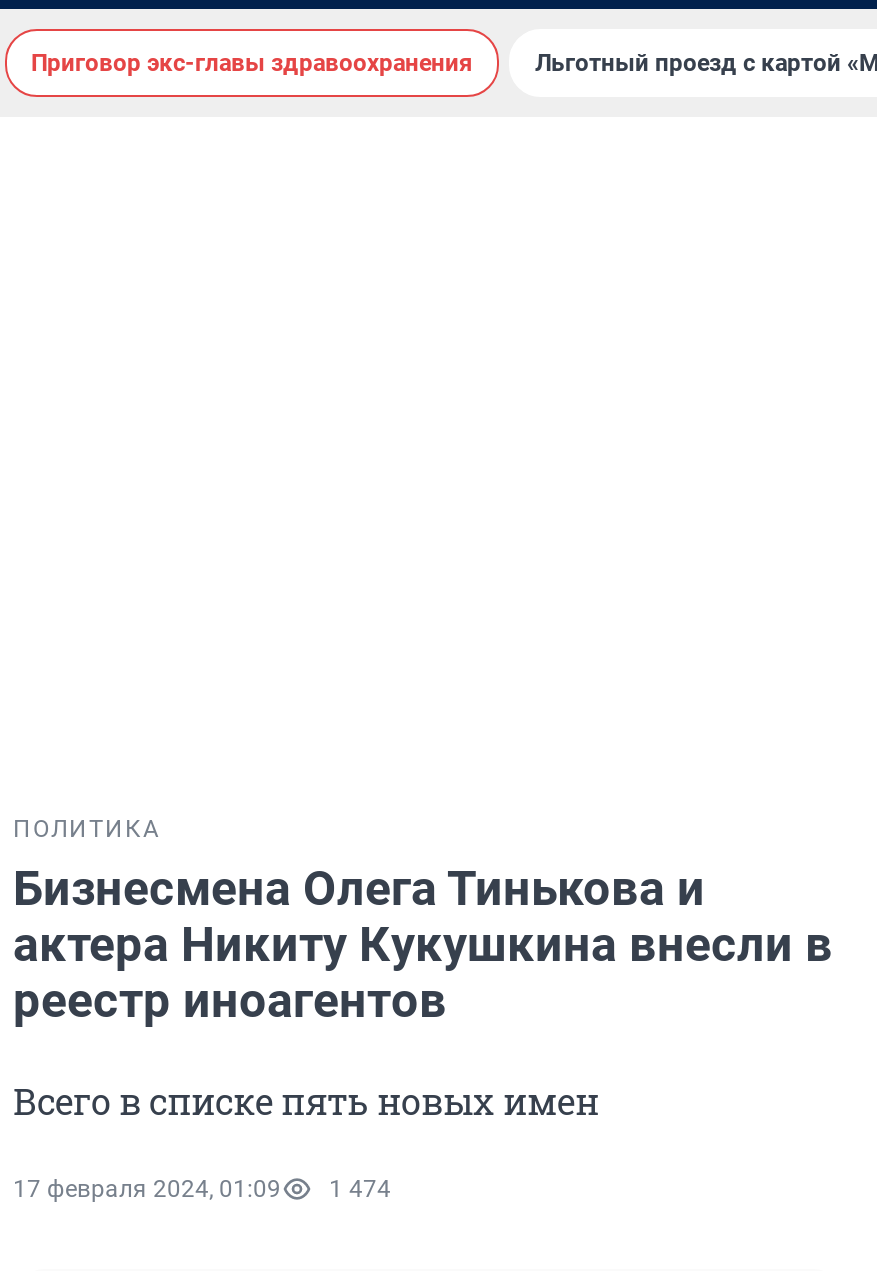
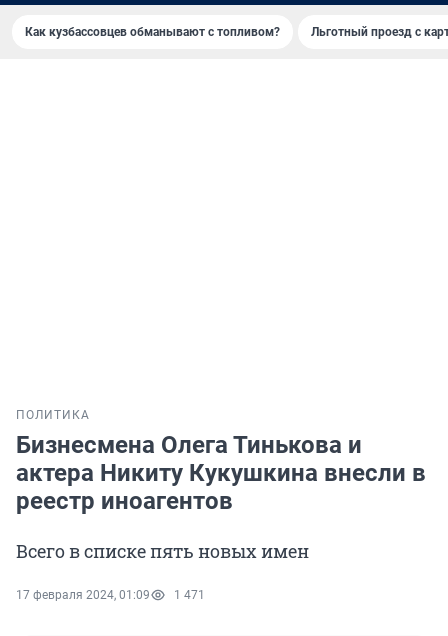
- Приговор экс-главы здравоохранения
+ Как кузбассовцев обманывают с топливом?

- 17 февраля 2024, 01:09 1 474
+ 17 февраля 2024, 01:09 1 471
